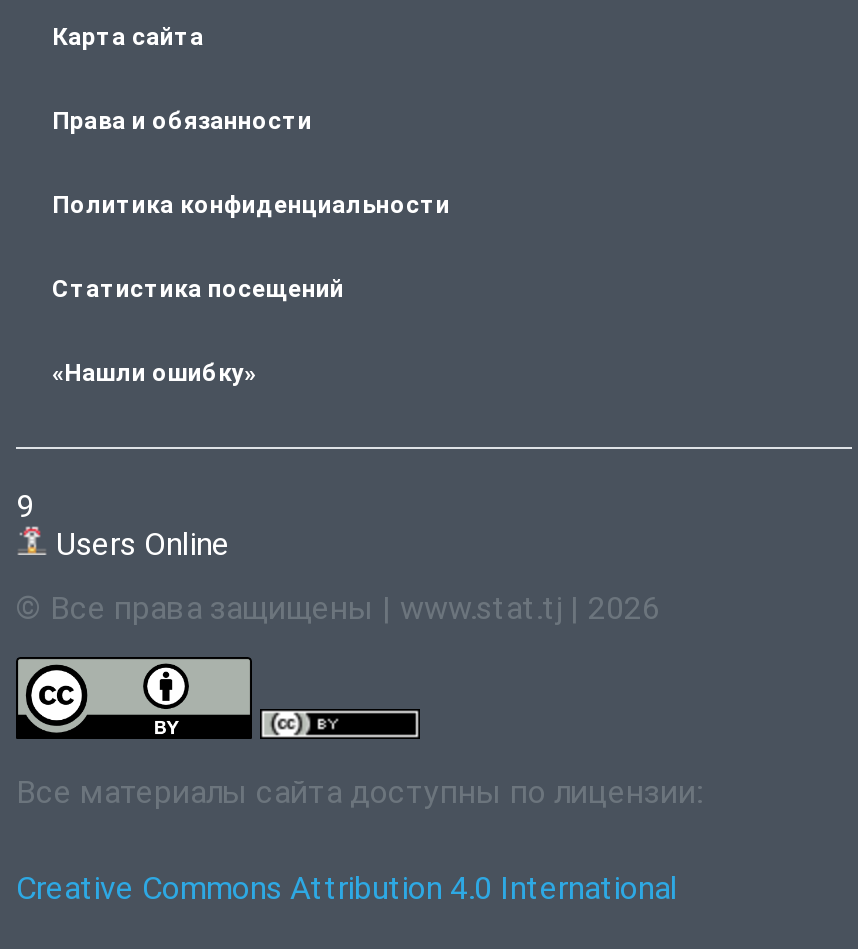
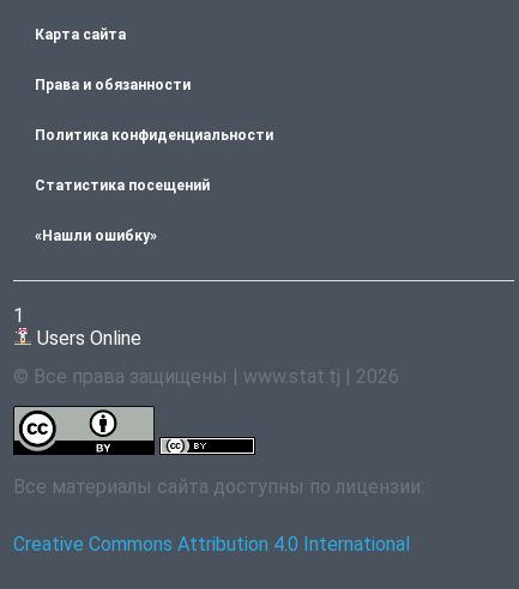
- 9
+ 1
